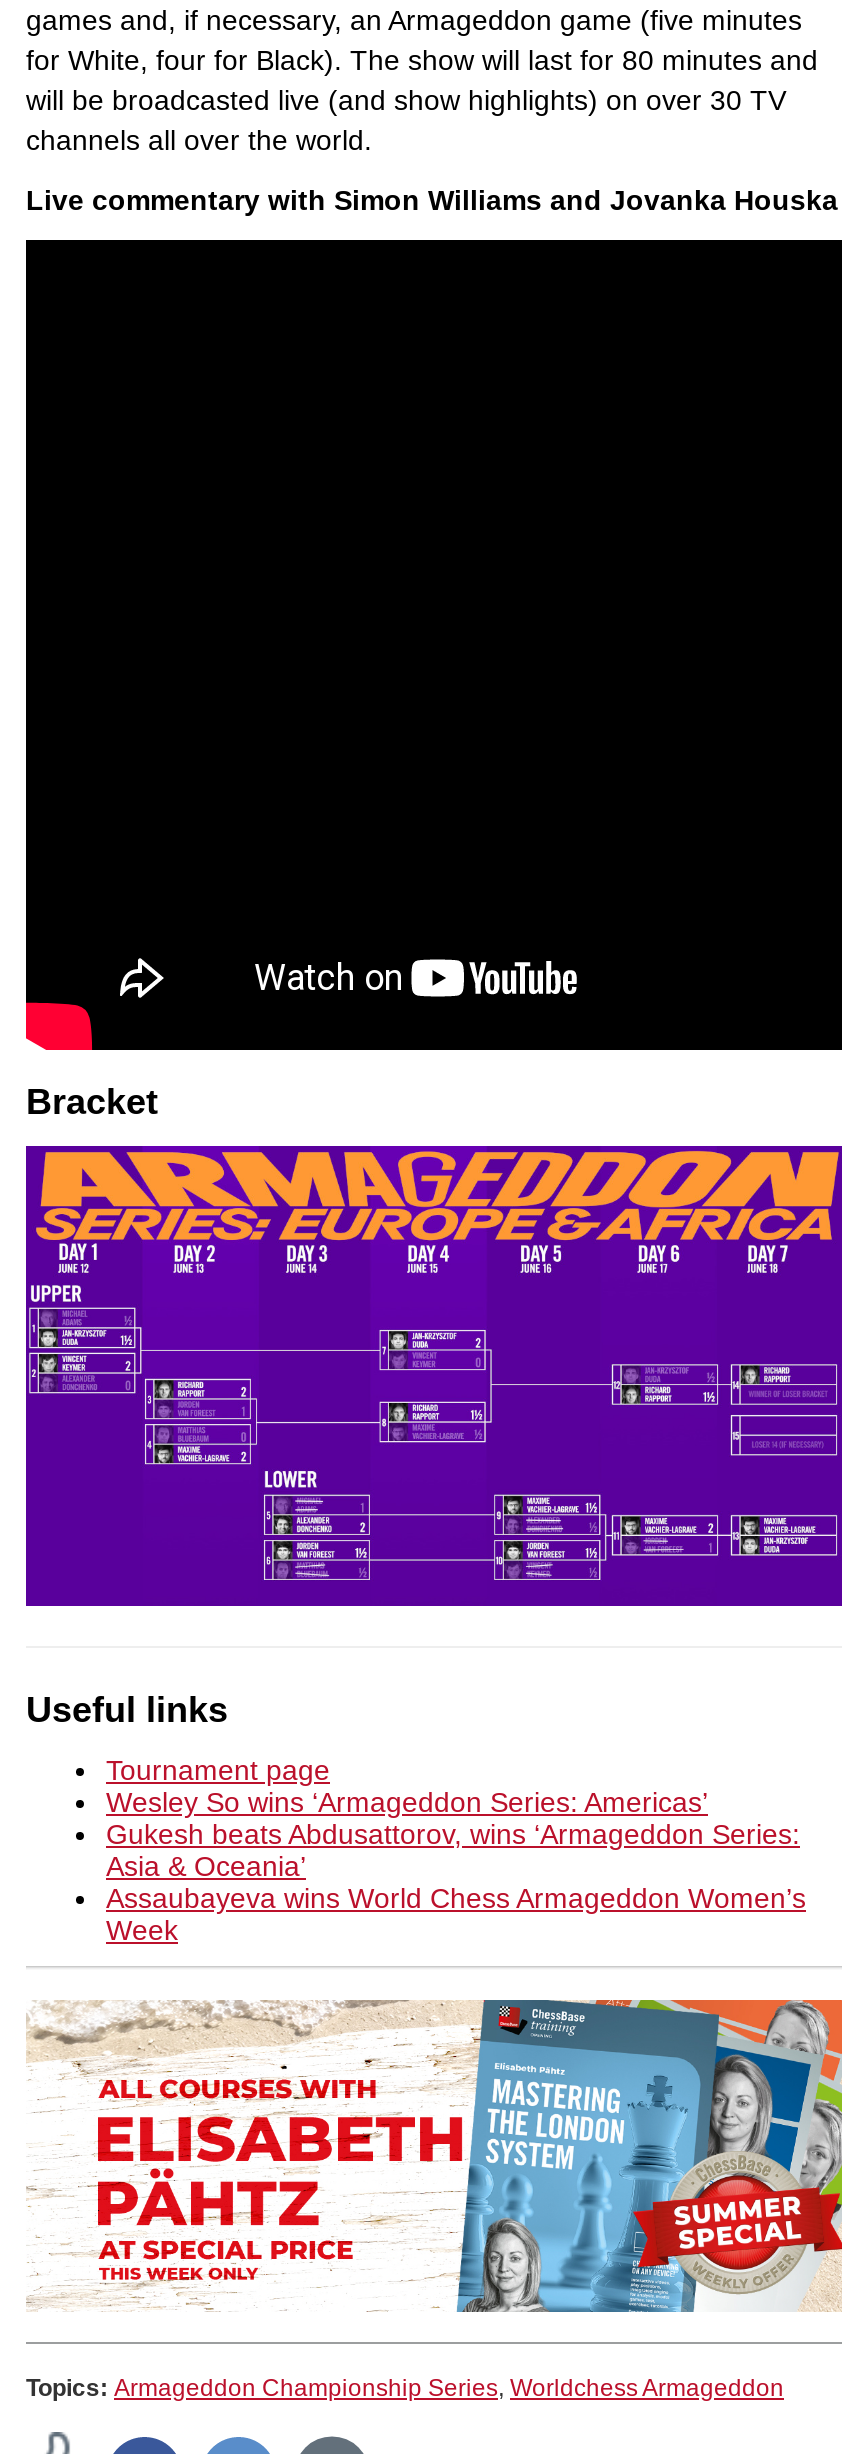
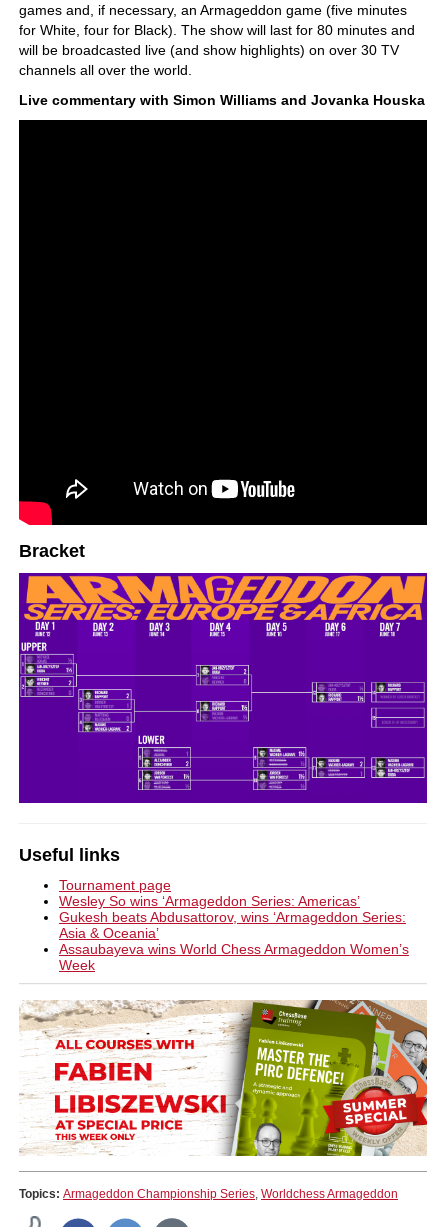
- [image]
+ [image]
